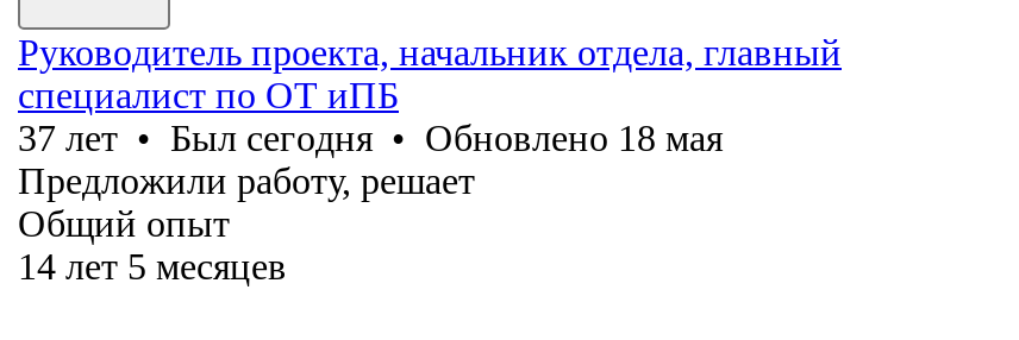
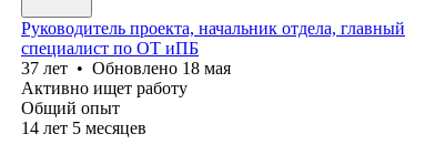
- 37 лет • Был сегодня • Обновлено 18 мая
- Предложили работу, решает
+ 37 лет • Обновлено 18 мая
+ Активно ищет работу
